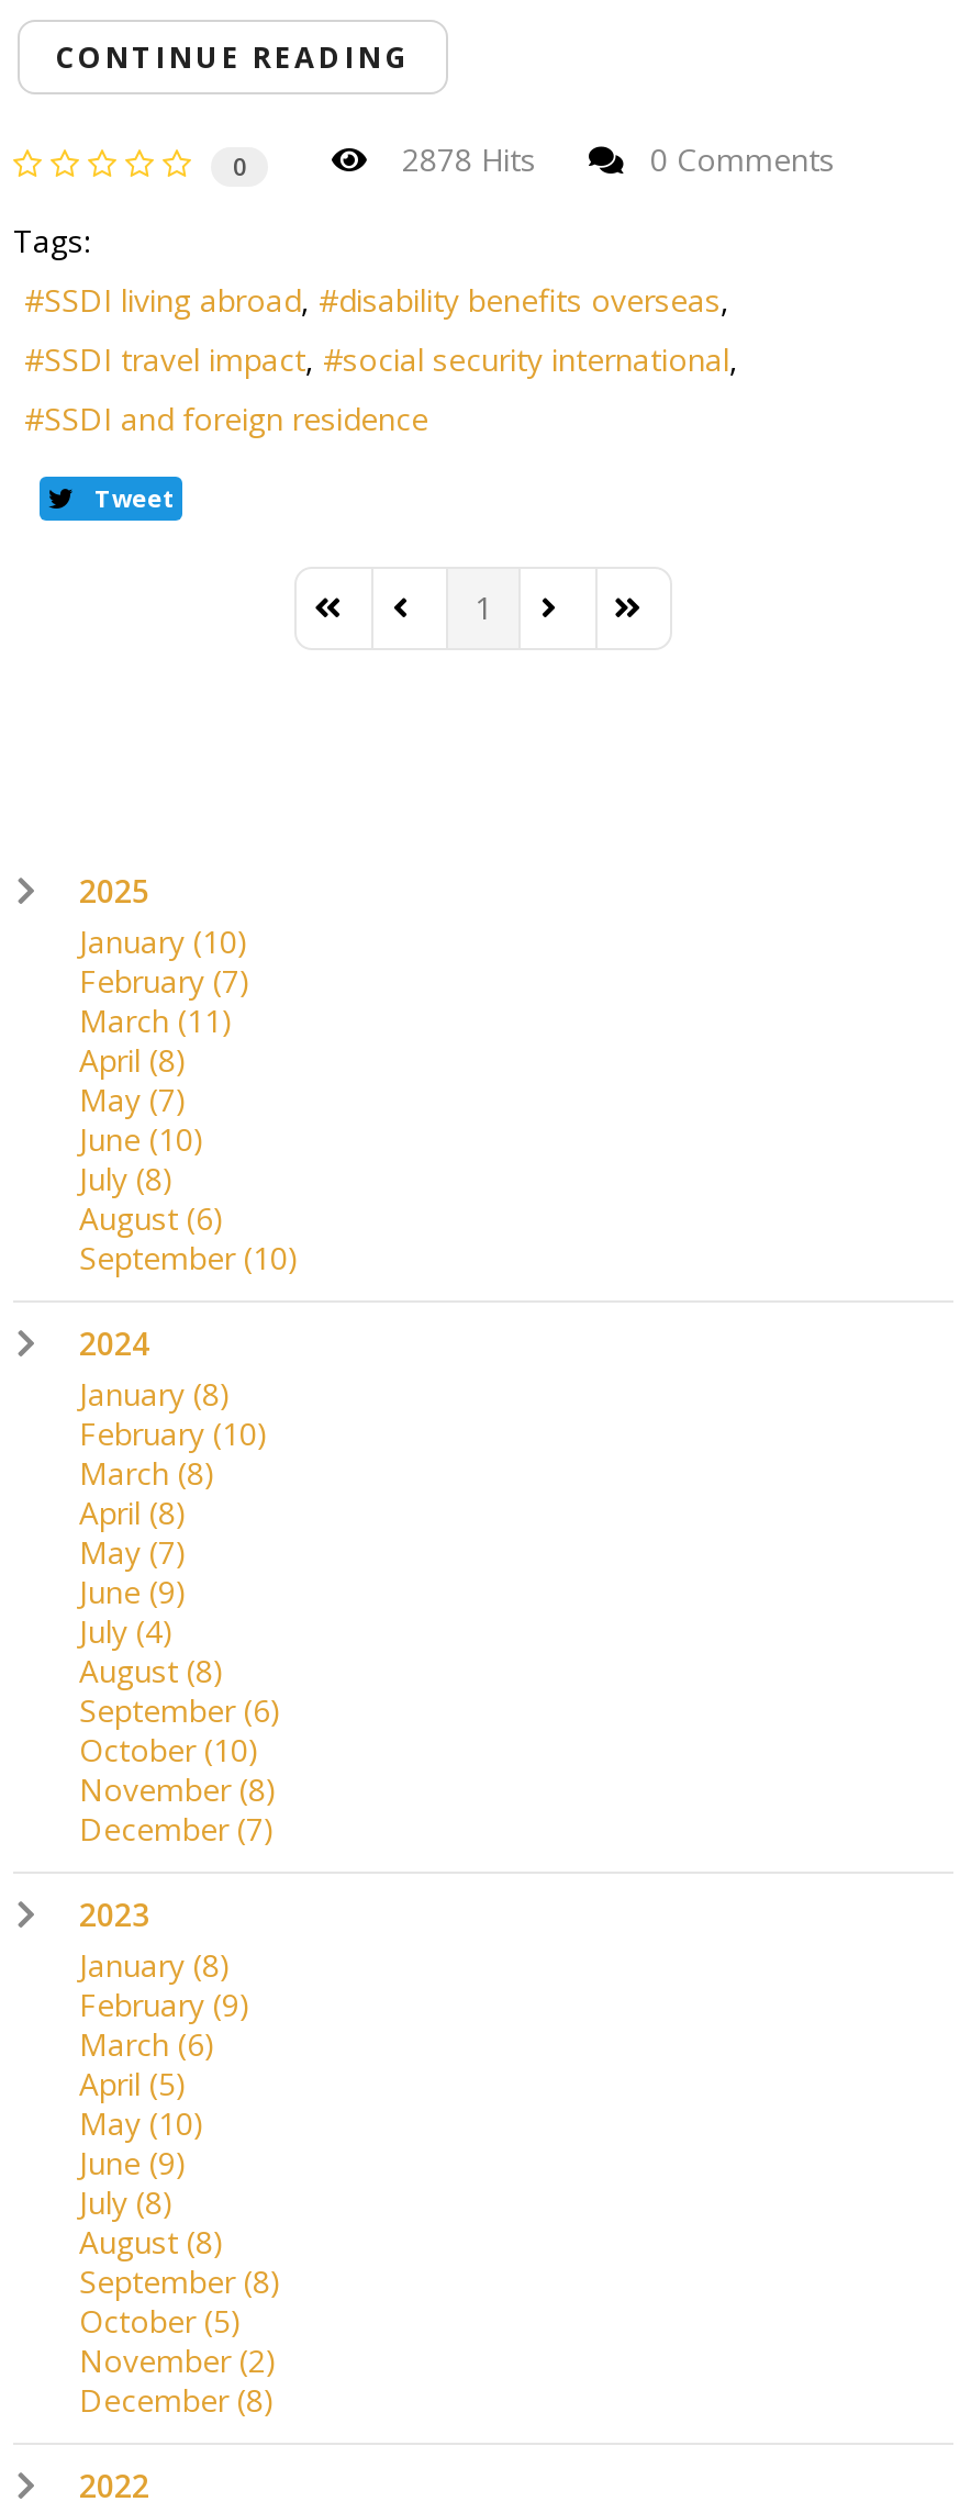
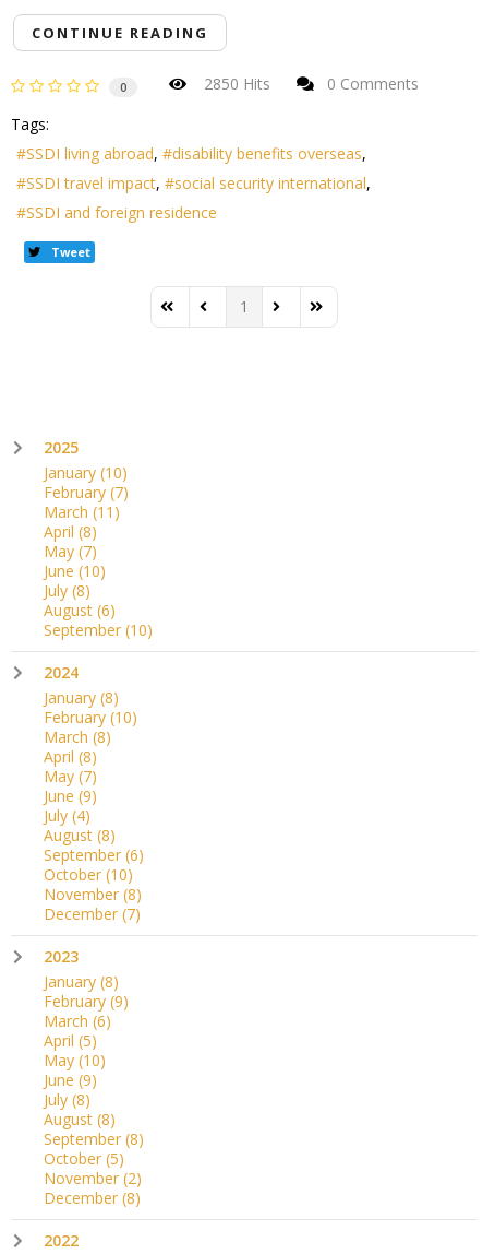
- 2878 Hits
+ 2850 Hits
